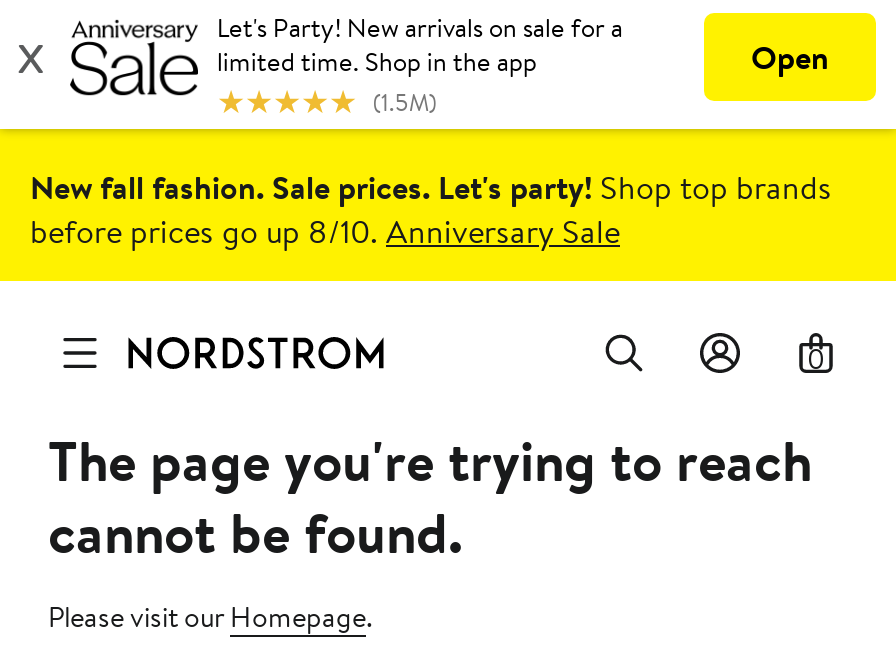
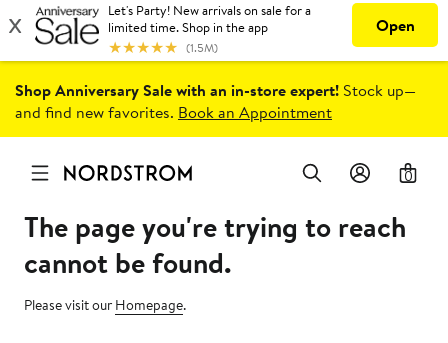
- New fall fashion. Sale prices. Let's party! Shop top brands
- before prices go up 8/10. Anniversary Sale
+ Shop Anniversary Sale with an in-store expert! Stock up—
+ and find new favorites. Book an Appointment
